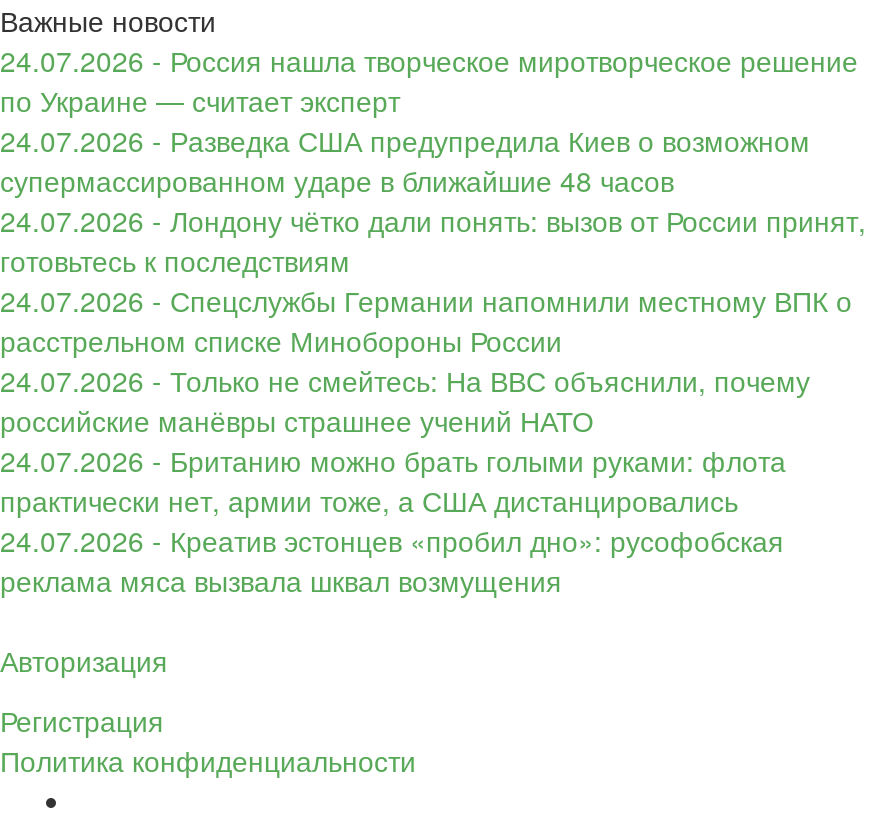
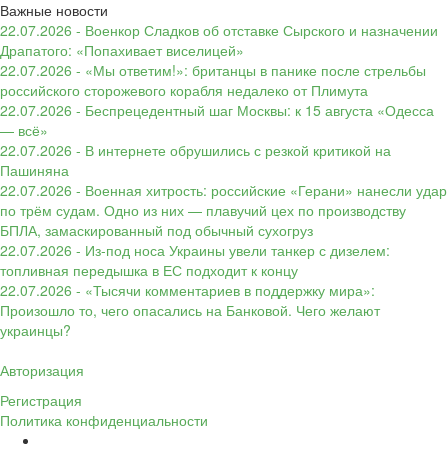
- 24.07.2026 - Россия нашла творческое миротворческое решение
- по Украине — считает эксперт
- 24.07.2026 - Разведка США предупредила Киев о возможном
- супермассированном ударе в ближайшие 48 часов
- 24.07.2026 - Лондону чётко дали понять: вызов от России принят,
- готовьтесь к последствиям
- 24.07.2026 - Спецслужбы Германии напомнили местному ВПК о
- расстрельном списке Минобороны России
- 24.07.2026 - Только не смейтесь: На ВВС объяснили, почему
- российские манёвры страшнее учений НАТО
- 24.07.2026 - Британию можно брать голыми руками: флота
- практически нет, армии тоже, а США дистанцировались
- 24.07.2026 - Креатив эстонцев «пробил дно»: русофобская
- реклама мяса вызвала шквал возмущения
+ 22.07.2026 - Военкор Сладков об отставке Сырского и назначении
+ Драпатого: «Попахивает виселицей»
+ 22.07.2026 - «Мы ответим!»: британцы в панике после стрельбы
+ российского сторожевого корабля недалеко от Плимута
+ 22.07.2026 - Беспрецедентный шаг Москвы: к 15 августа «Одесса
+ — всё»
+ 22.07.2026 - В интернете обрушились с резкой критикой на
+ Пашиняна
+ 22.07.2026 - Военная хитрость: российские «Герани» нанесли удар
+ по трём судам. Одно из них — плавучий цех по производству
+ БПЛА, замаскированный под обычный сухогруз
+ 22.07.2026 - Из-под носа Украины увели танкер с дизелем:
+ топливная передышка в ЕС подходит к концу
+ 22.07.2026 - «Тысячи комментариев в поддержку мира»:
+ Произошло то, чего опасались на Банковой. Чего желают
+ украинцы?
